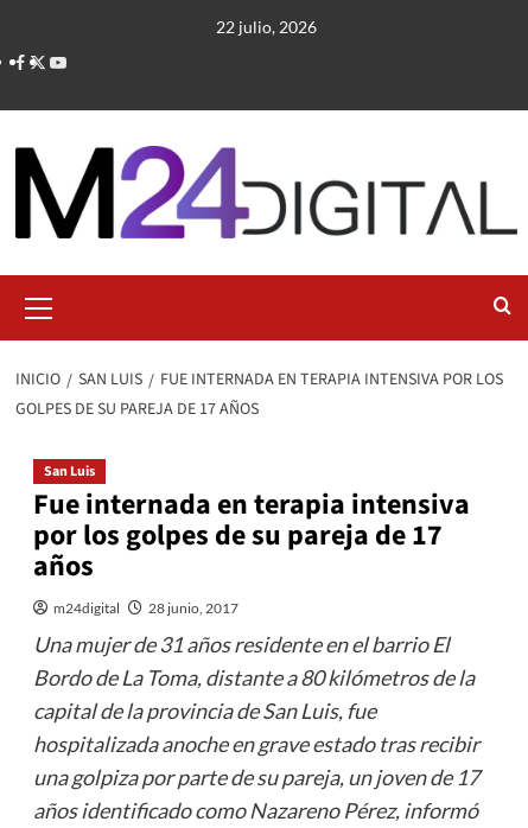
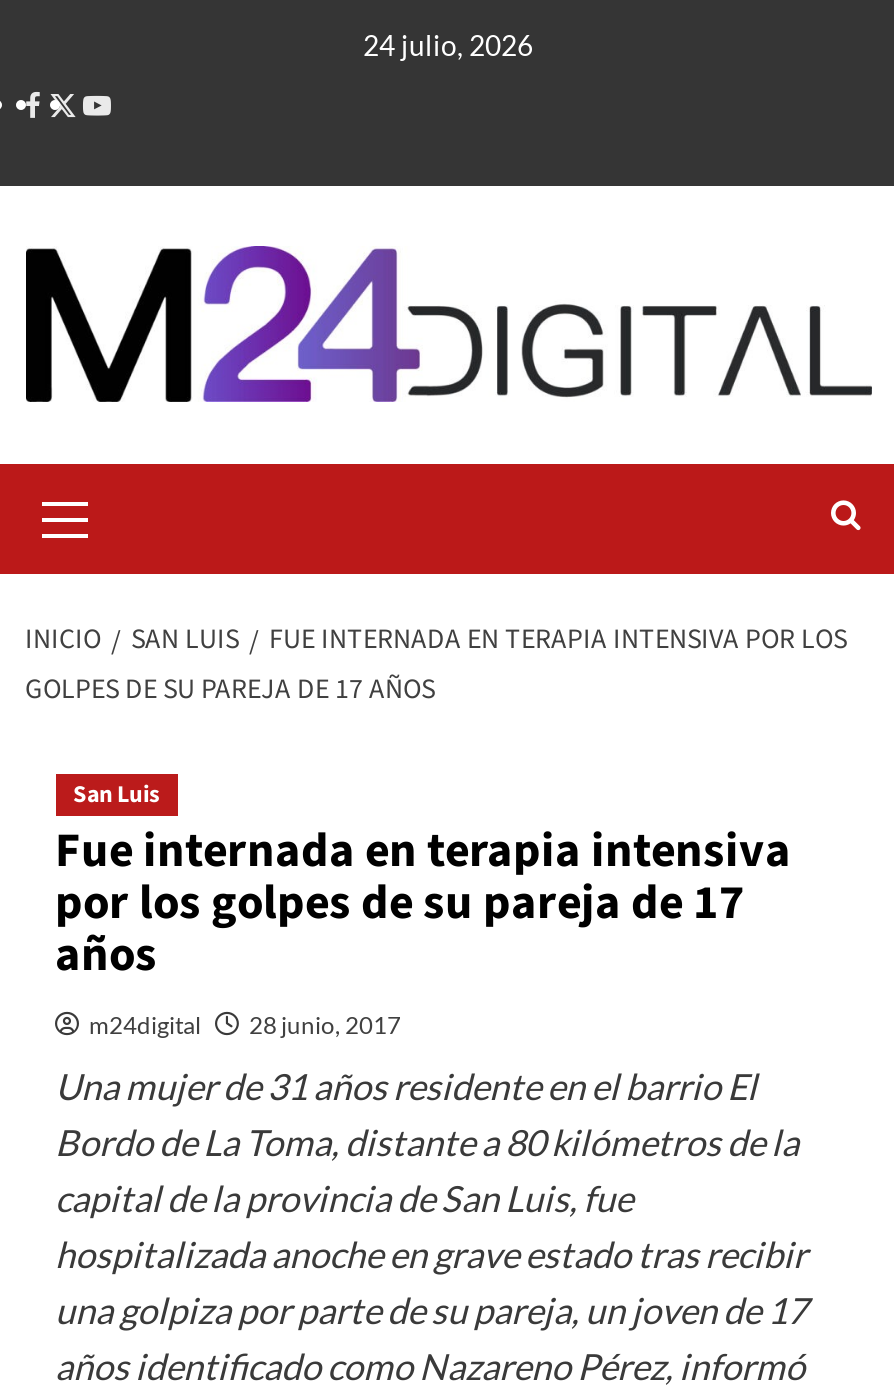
- 22 julio, 2026
+ 24 julio, 2026
